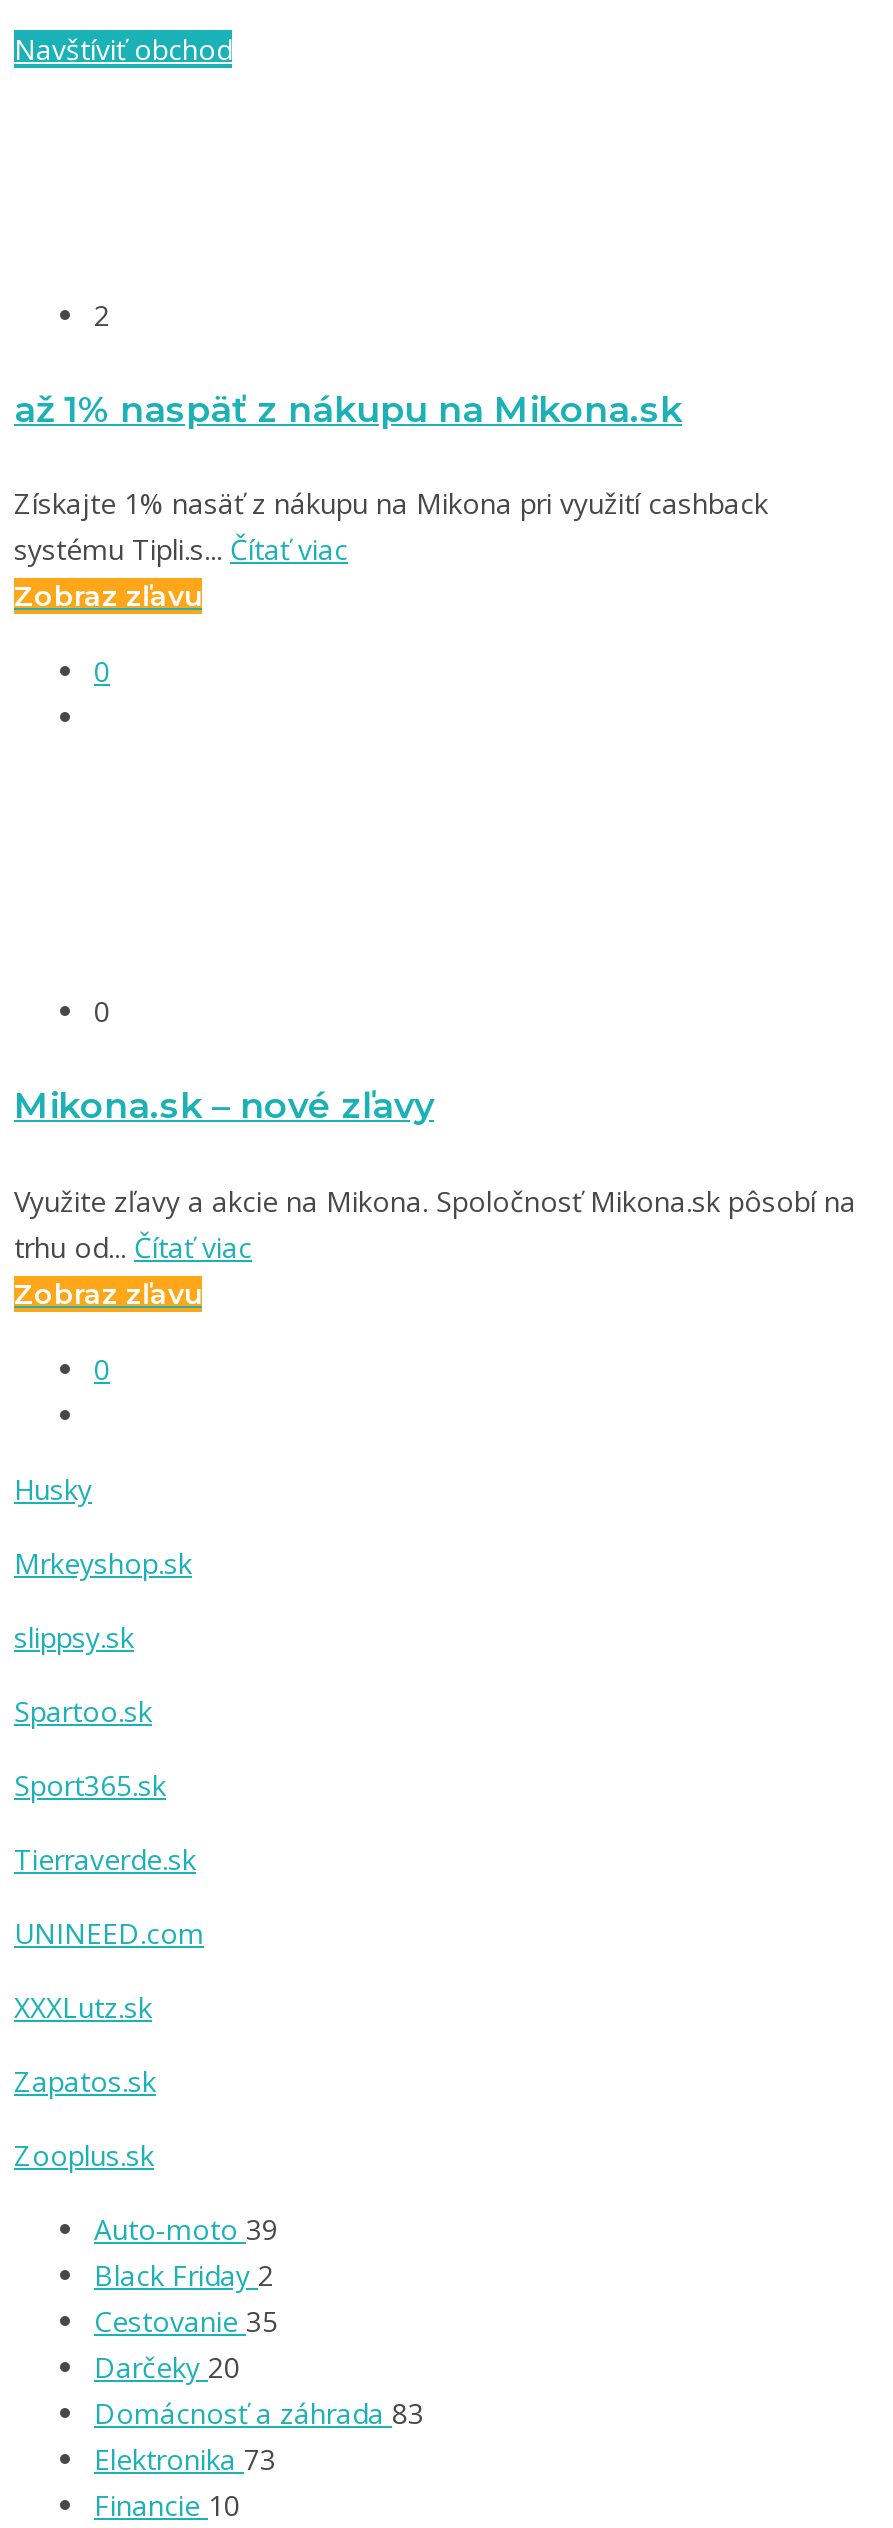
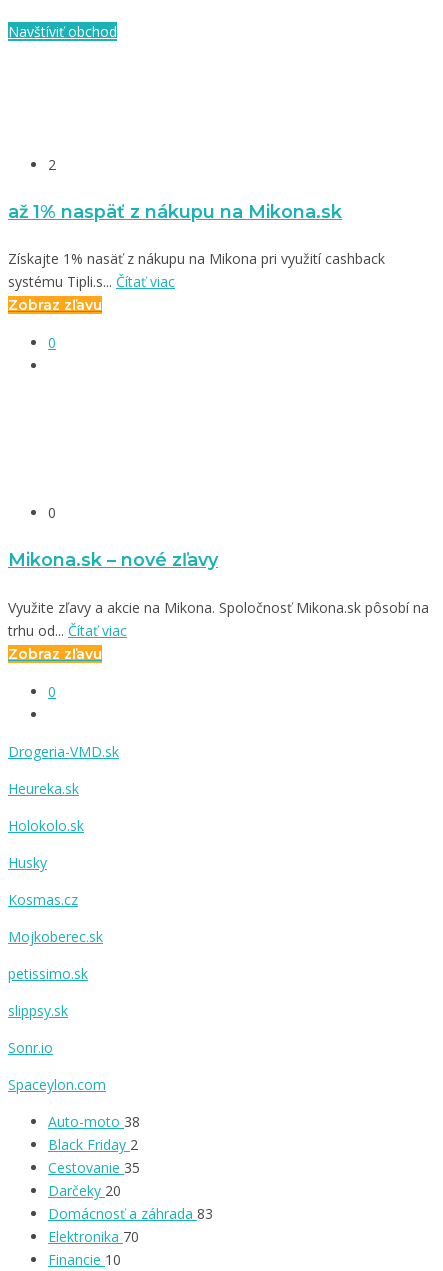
+ Drogeria-VMD.sk
+ Heureka.sk
+ Holokolo.sk

moved down: Husky

- Mrkeyshop.sk
+ Kosmas.cz
+ Mojkoberec.sk
+ petissimo.sk

moved down: slippsy.sk

- Spartoo.sk
- Sport365.sk
- Tierraverde.sk
- UNINEED.com
- XXXLutz.sk
- Zapatos.sk
- Zooplus.sk
- Auto-moto 39
+ Sonr.io
+ Spaceylon.com
+ Auto-moto 38

- Elektronika 73
+ Elektronika 70
